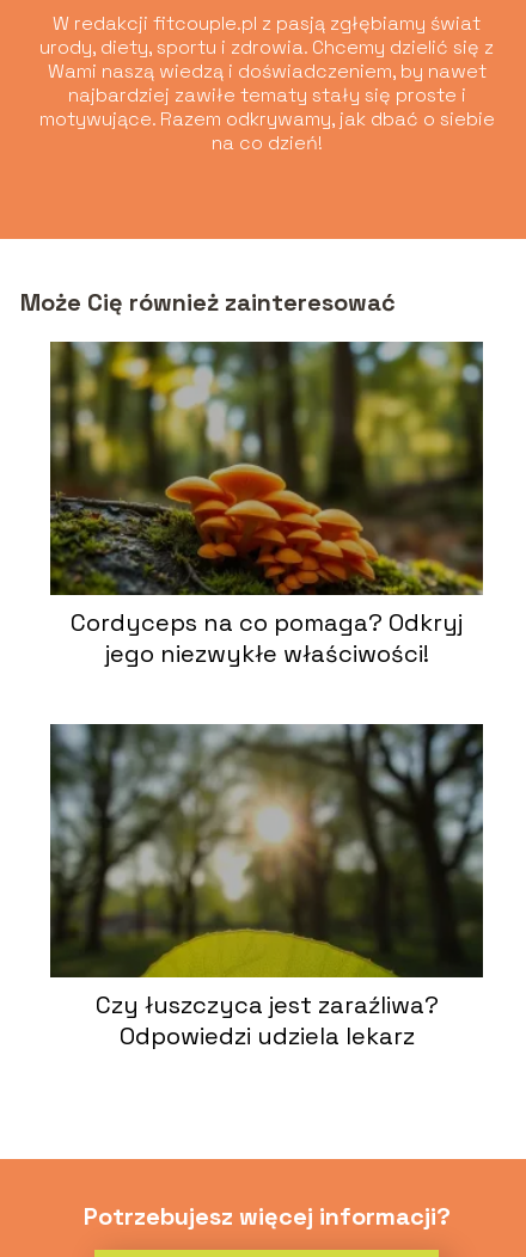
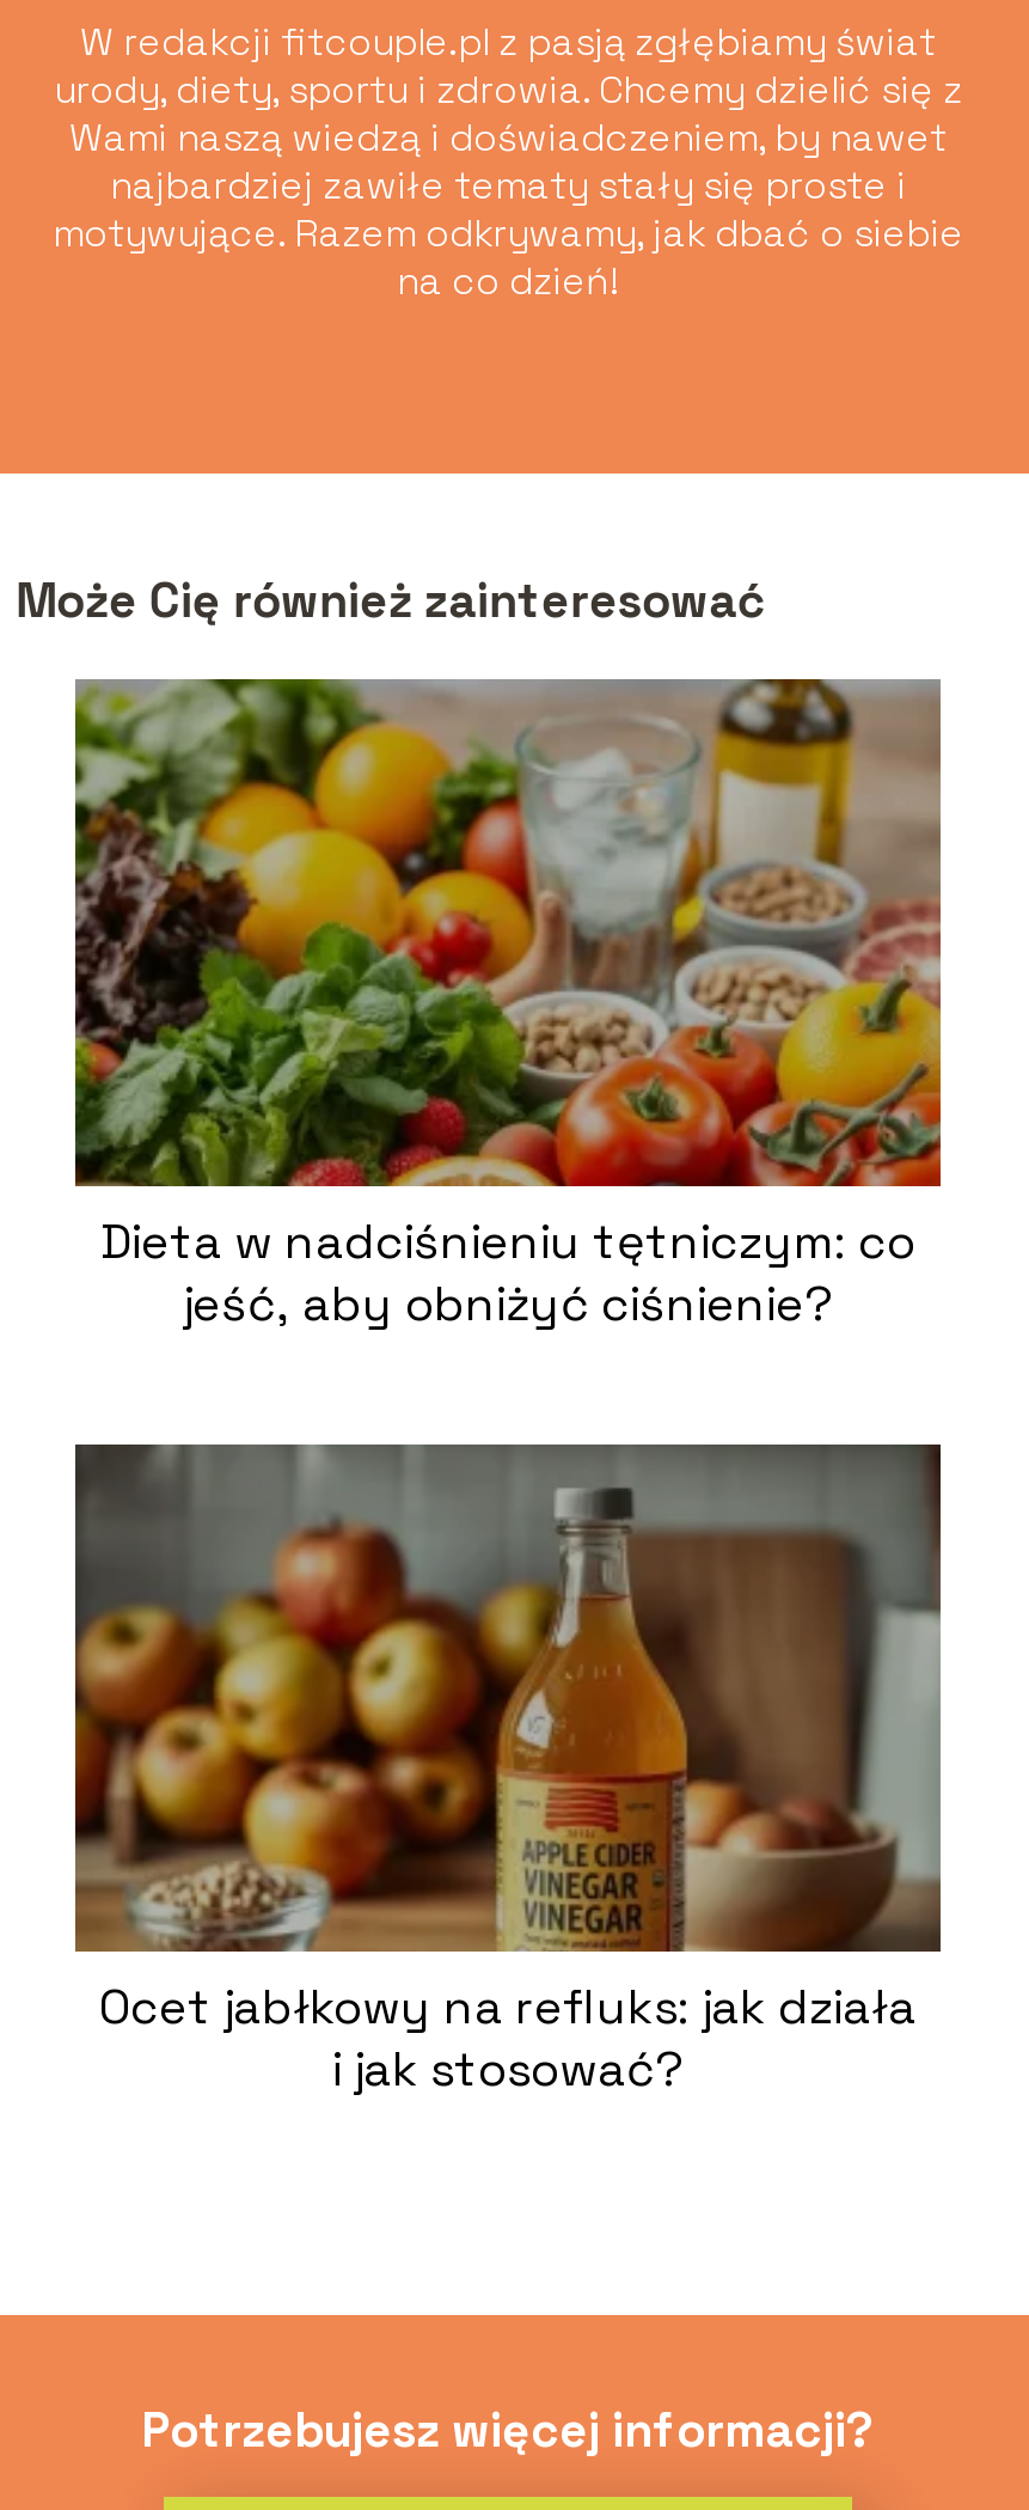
- [image]
- Cordyceps na co pomaga? Odkryj
- jego niezwykłe właściwości!
+ [image]
+ Dieta w nadciśnieniu tętniczym: co
+ jeść, aby obniżyć ciśnienie?

- [image]
- Czy łuszczyca jest zaraźliwa?
- Odpowiedzi udziela lekarz
+ [image]
+ Ocet jabłkowy na refluks: jak działa
+ i jak stosować?
